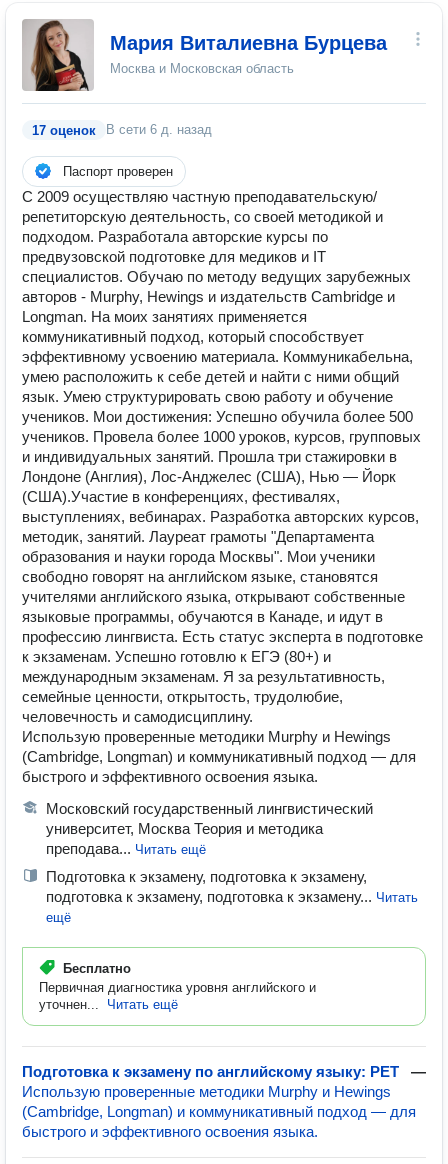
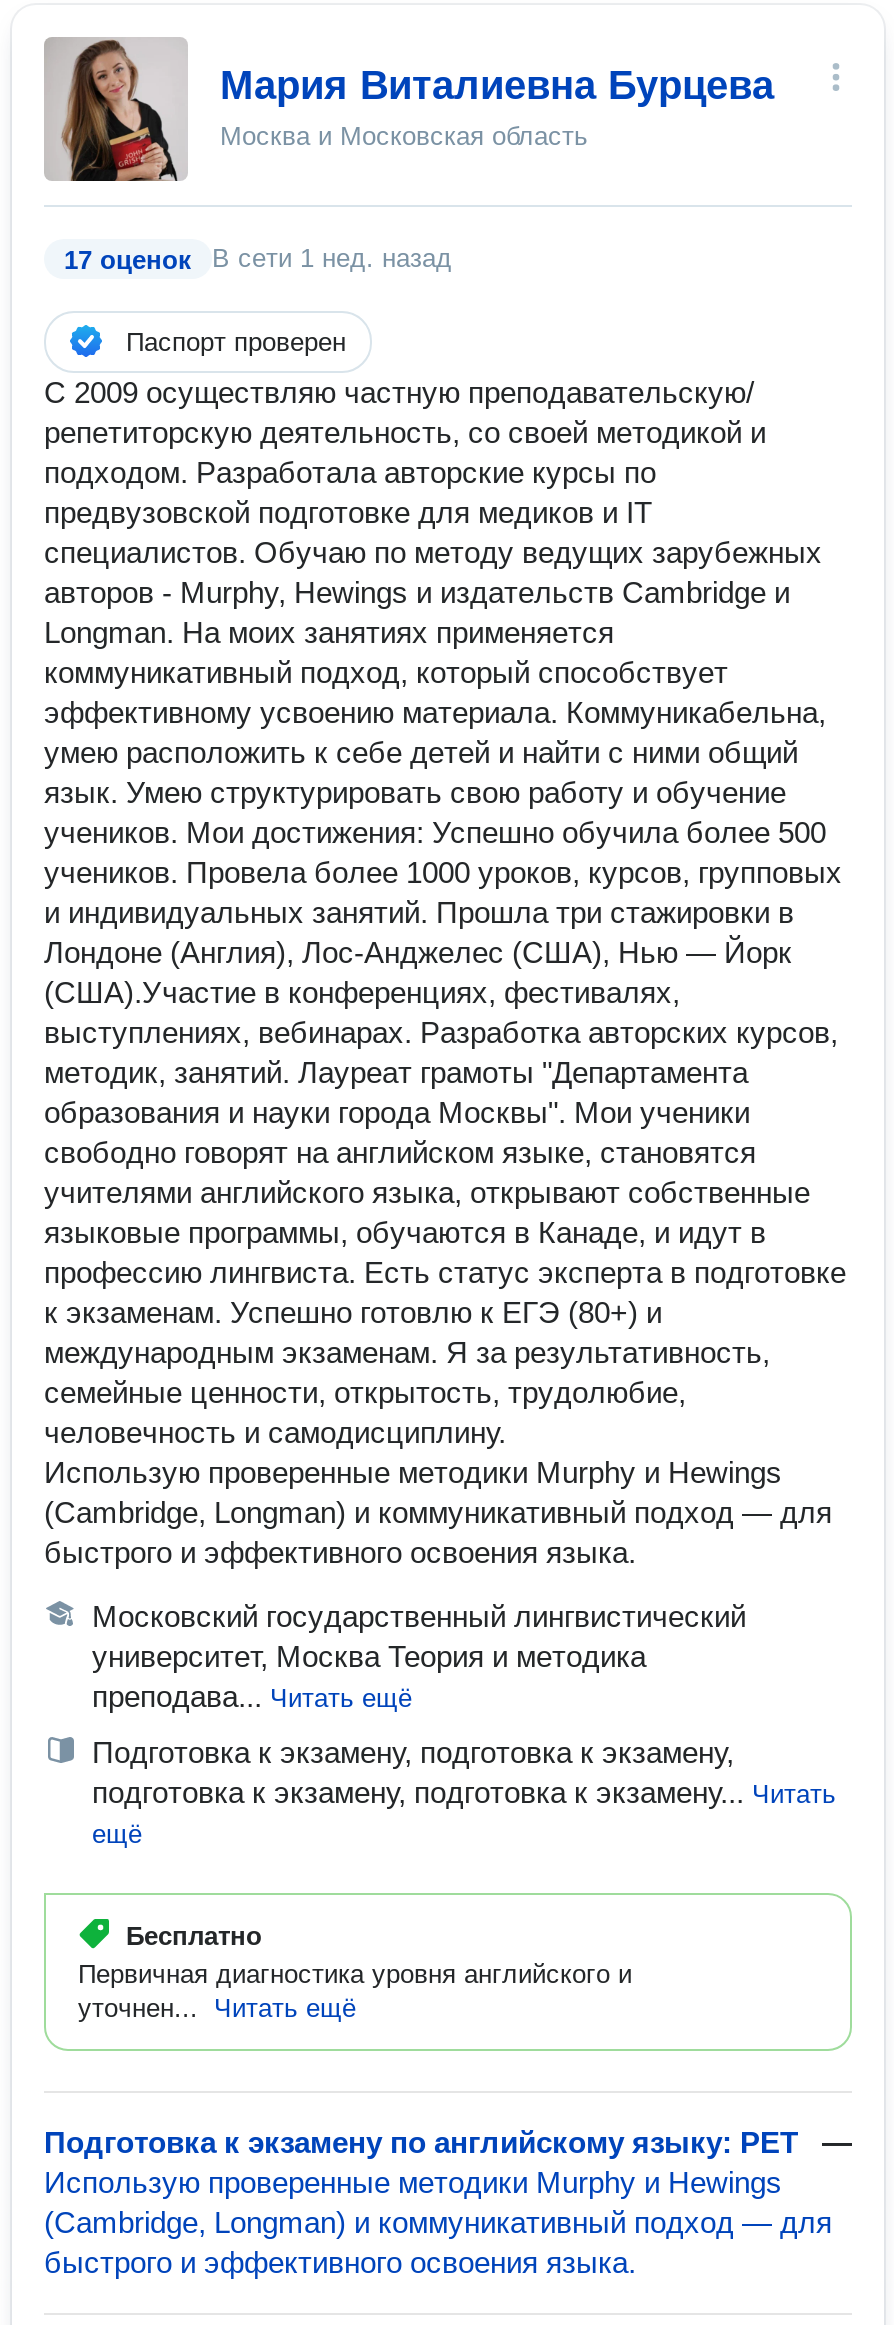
- В сети 6 д. назад
+ В сети 1 нед. назад
